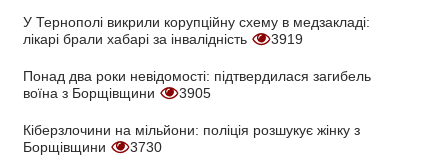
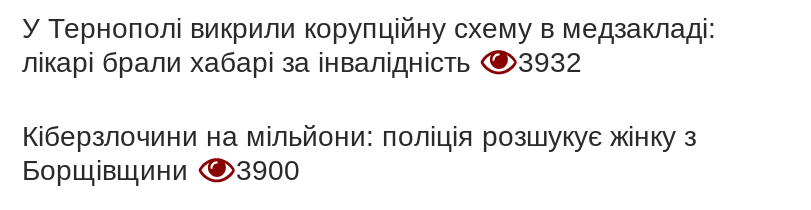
- 3919
- Понад два роки невідомості: підтвердилася загибель
- воїна з Борщівщини
- 3905
+ 3932

- Борщівщини 3730
+ Борщівщини 3900
